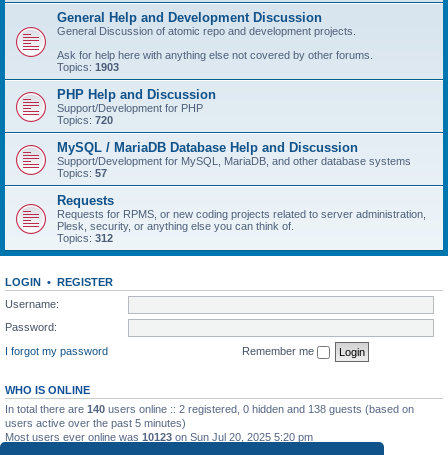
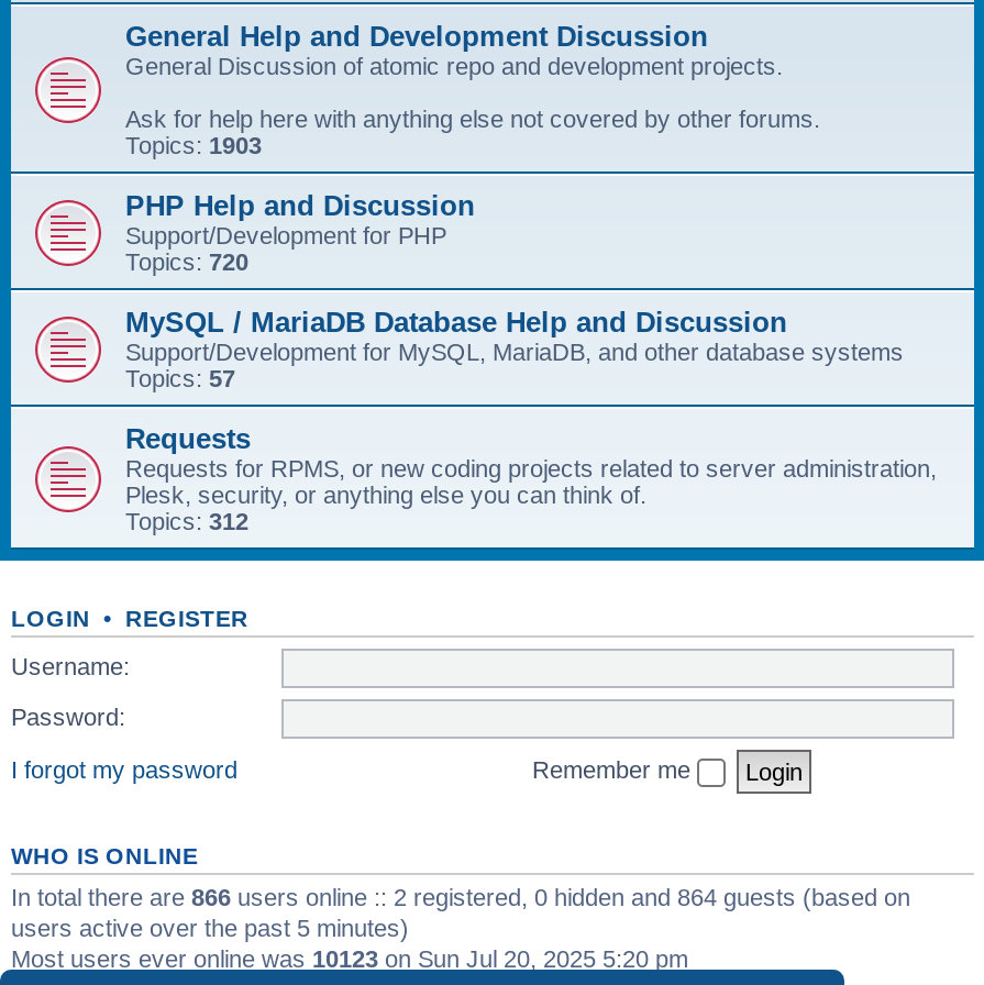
- In total there are 140 users online :: 2 registered, 0 hidden and 138 guests (based on
+ In total there are 866 users online :: 2 registered, 0 hidden and 864 guests (based on
